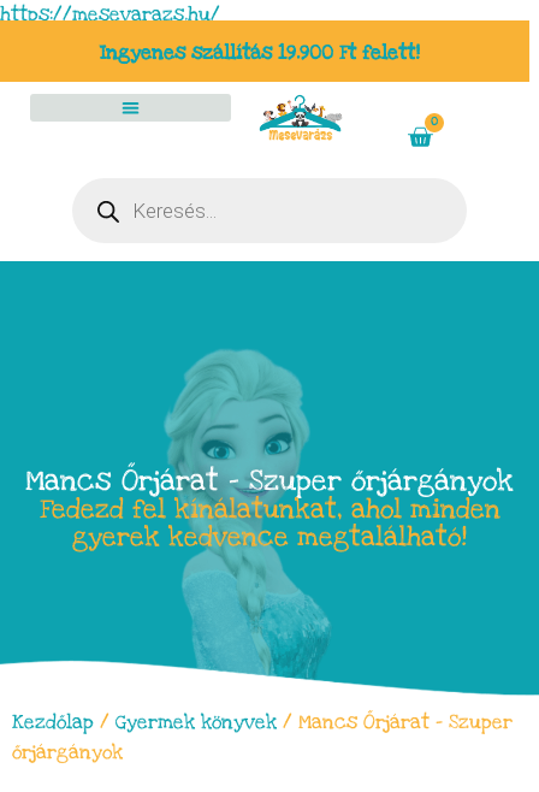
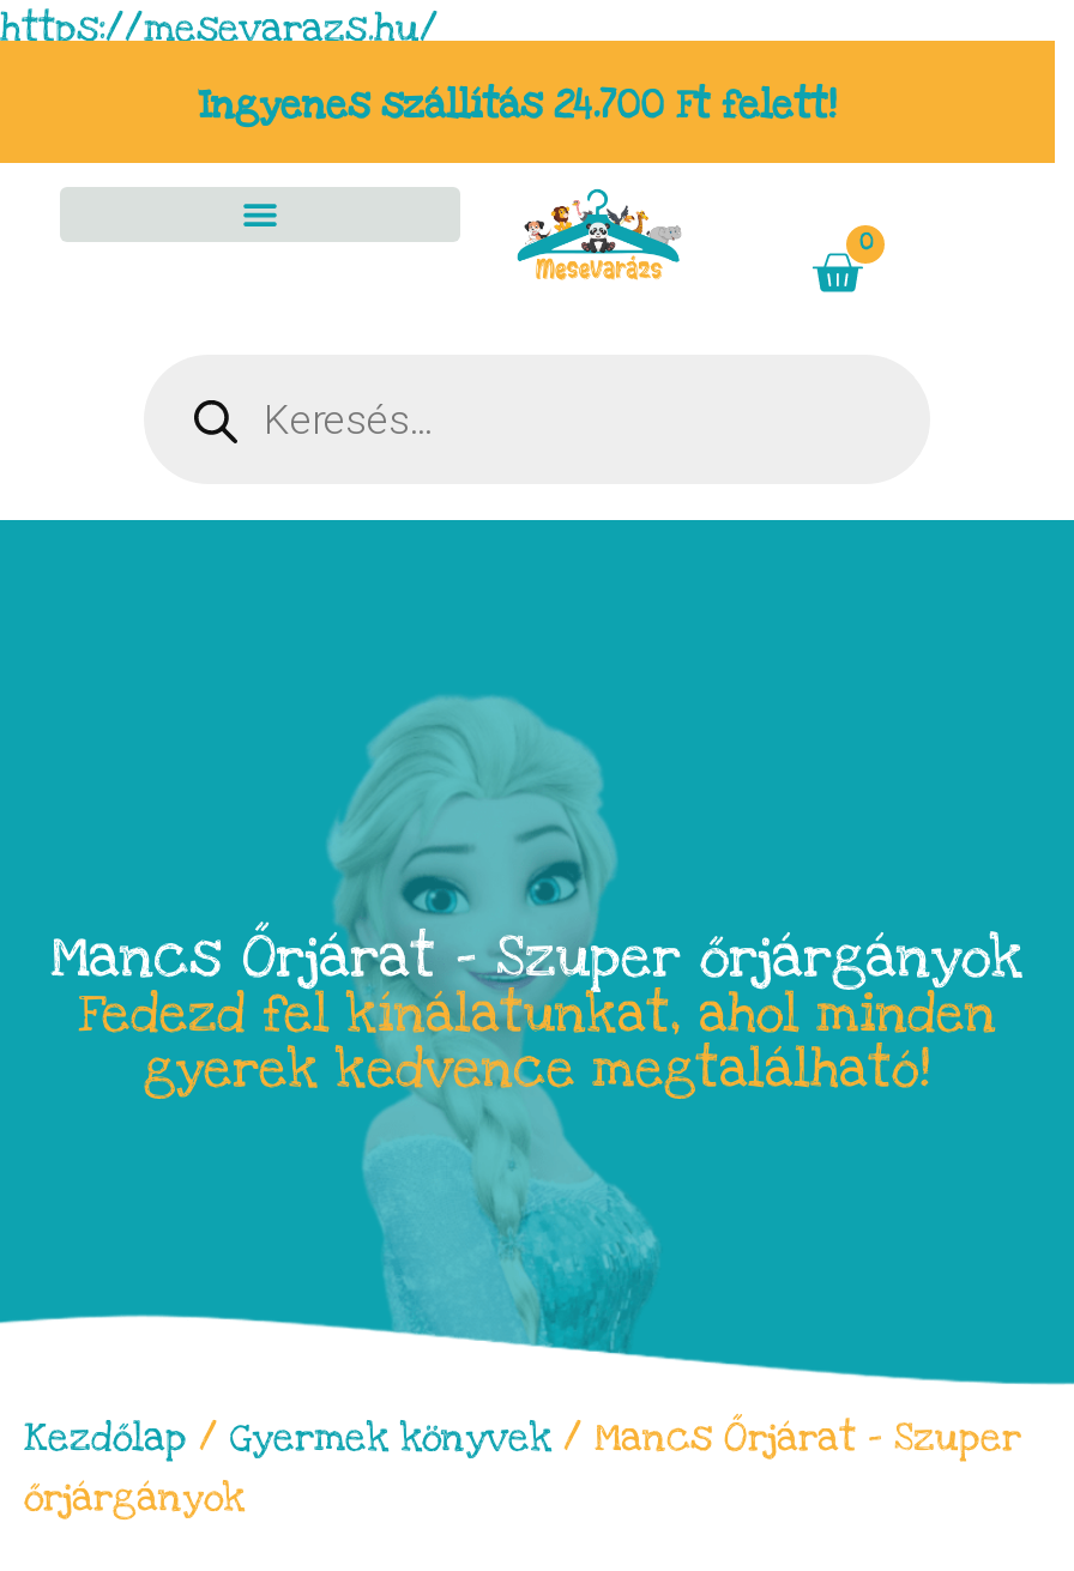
- Ingyenes szállítás 19.900 Ft felett!
+ Ingyenes szállítás 24.700 Ft felett!
